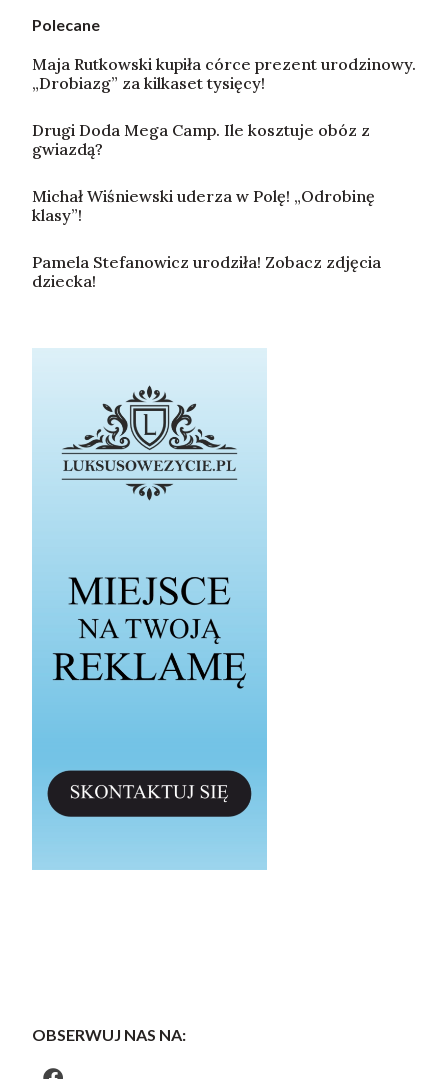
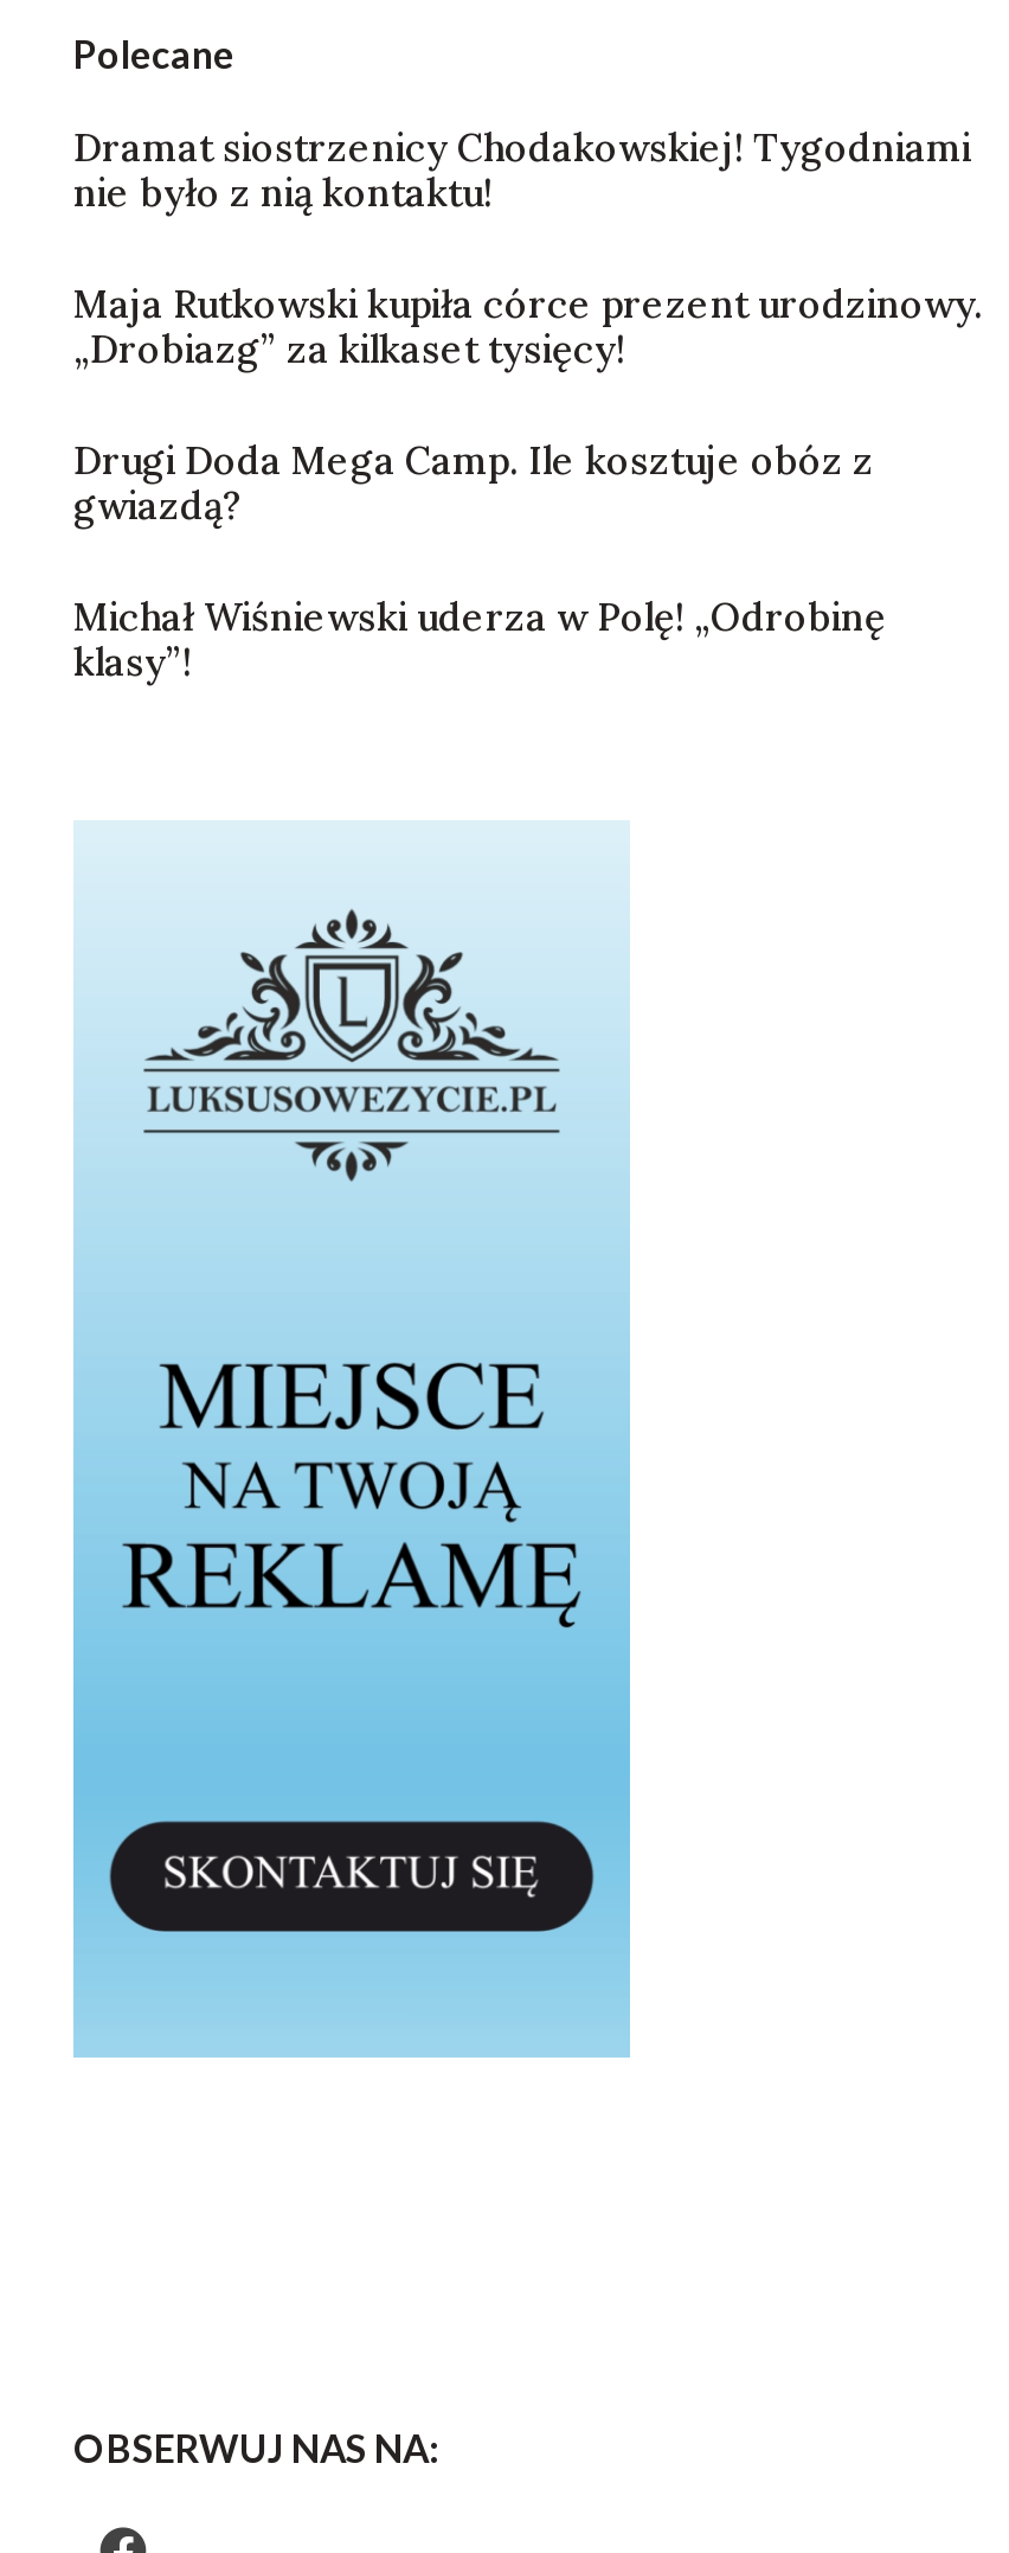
+ Dramat siostrzenicy Chodakowskiej! Tygodniami
+ nie było z nią kontaktu!

moved down: Maja Rutkowski kupiła córce prezent urodzinowy. | „Drobiazg” za kilkaset tysięcy! | Drugi Doda Mega Camp. Ile kosztuje obóz z | gwiazdą? | Michał Wiśniewski uderza w Polę! „Odrobinę | klasy”!

- Pamela Stefanowicz urodziła! Zobacz zdjęcia
- dziecka!
